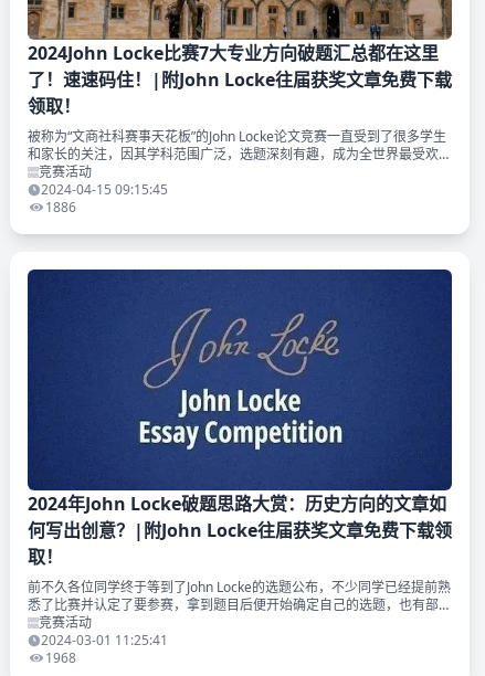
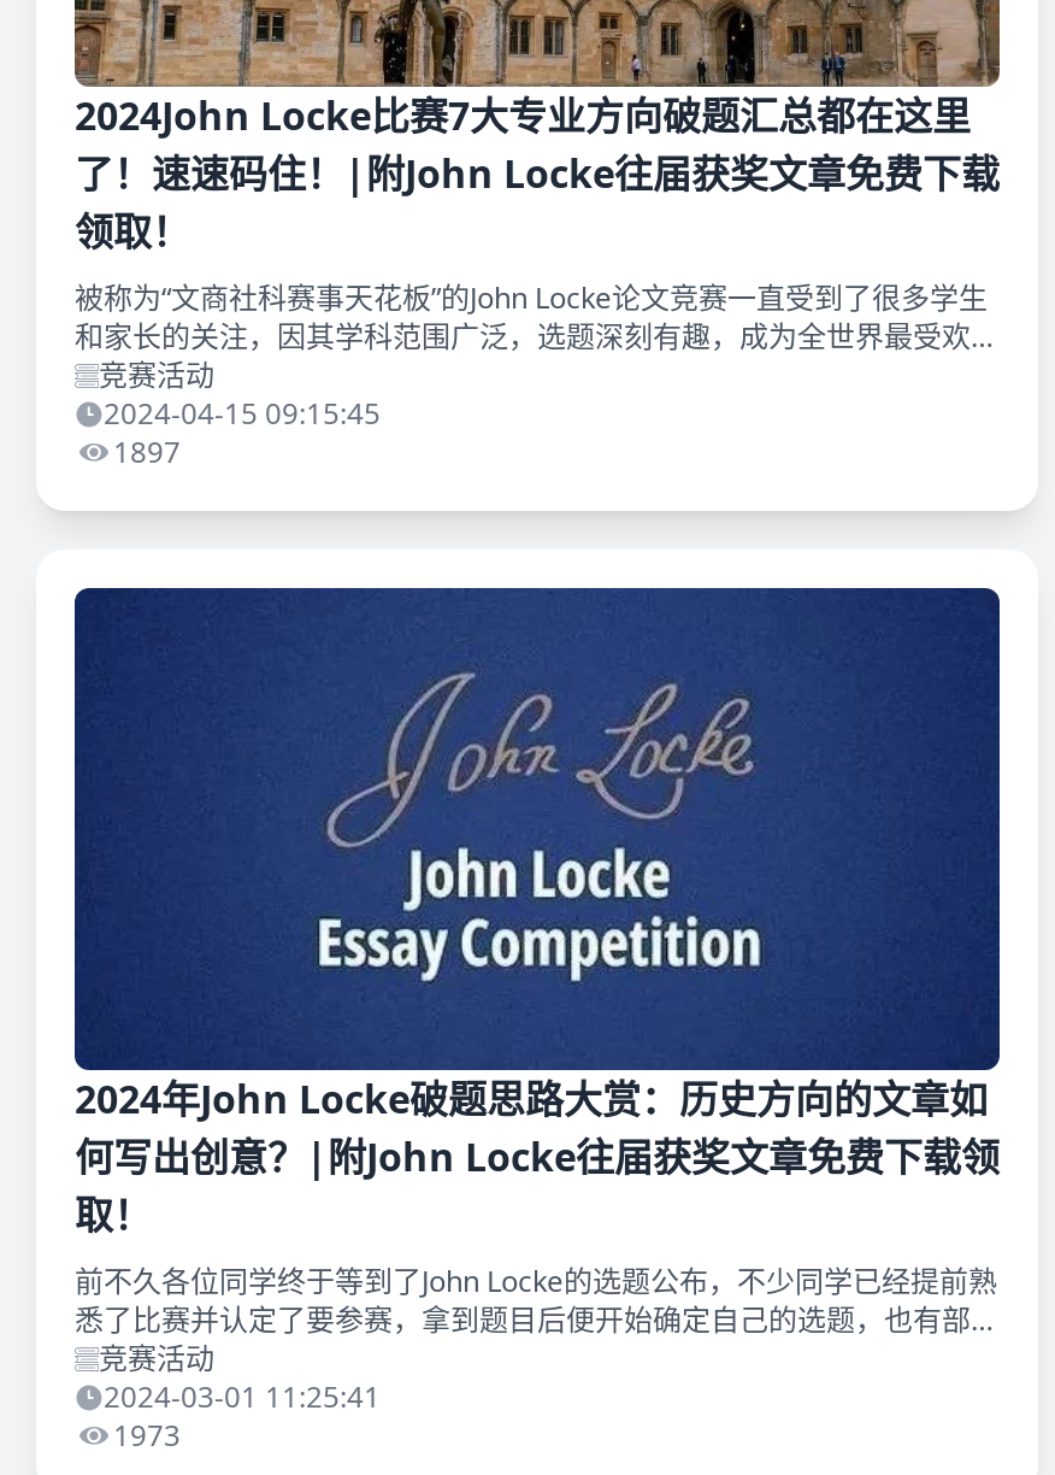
- 1886
+ 1897

- 1968
+ 1973
